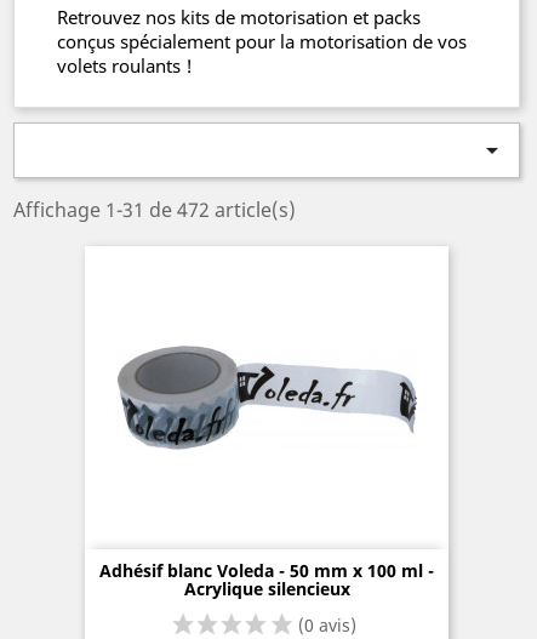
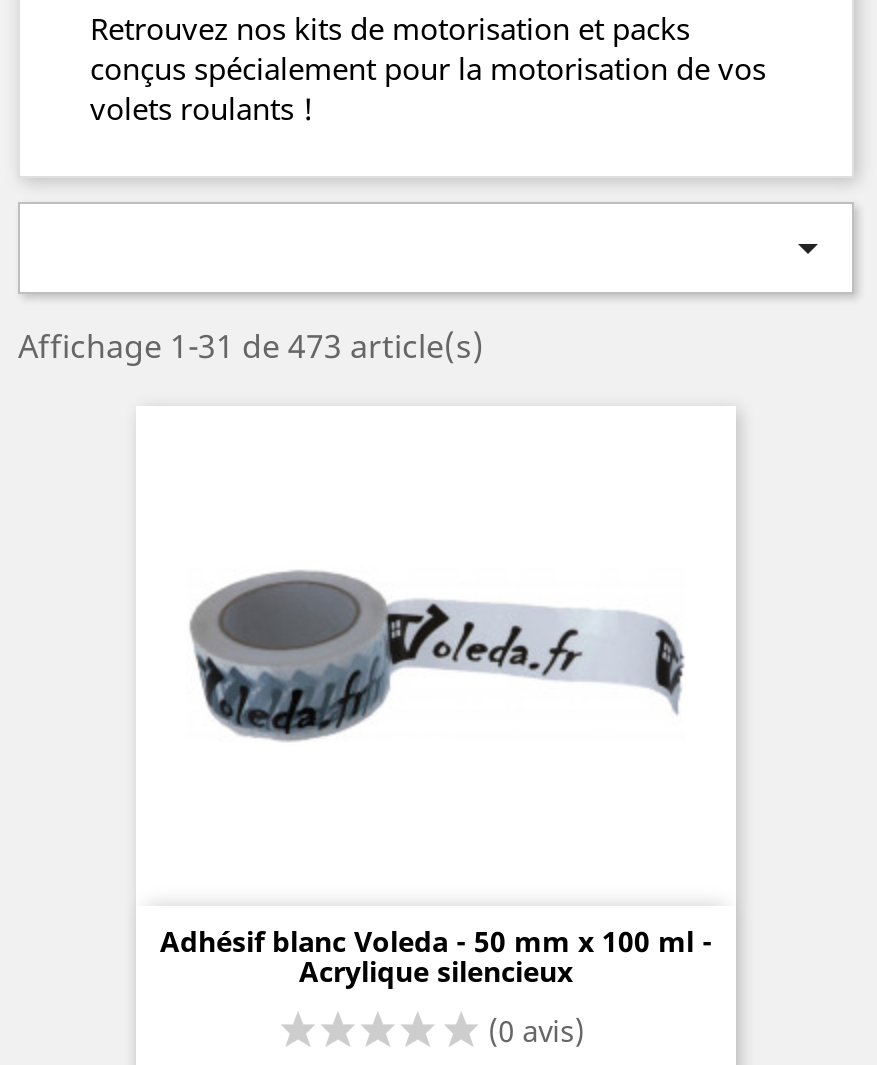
- Affichage 1-31 de 472 article(s)
+ Affichage 1-31 de 473 article(s)
